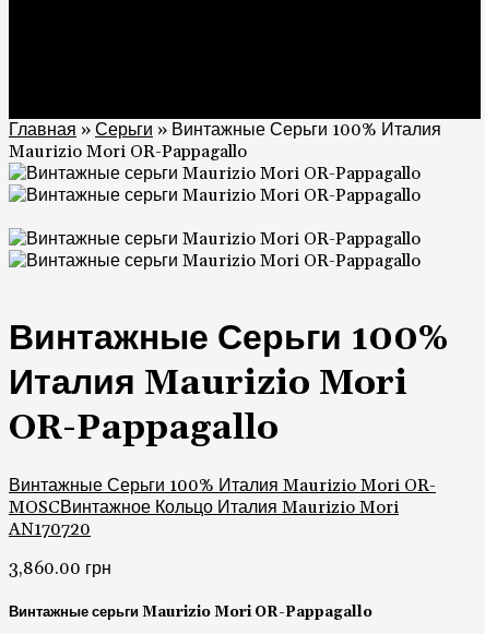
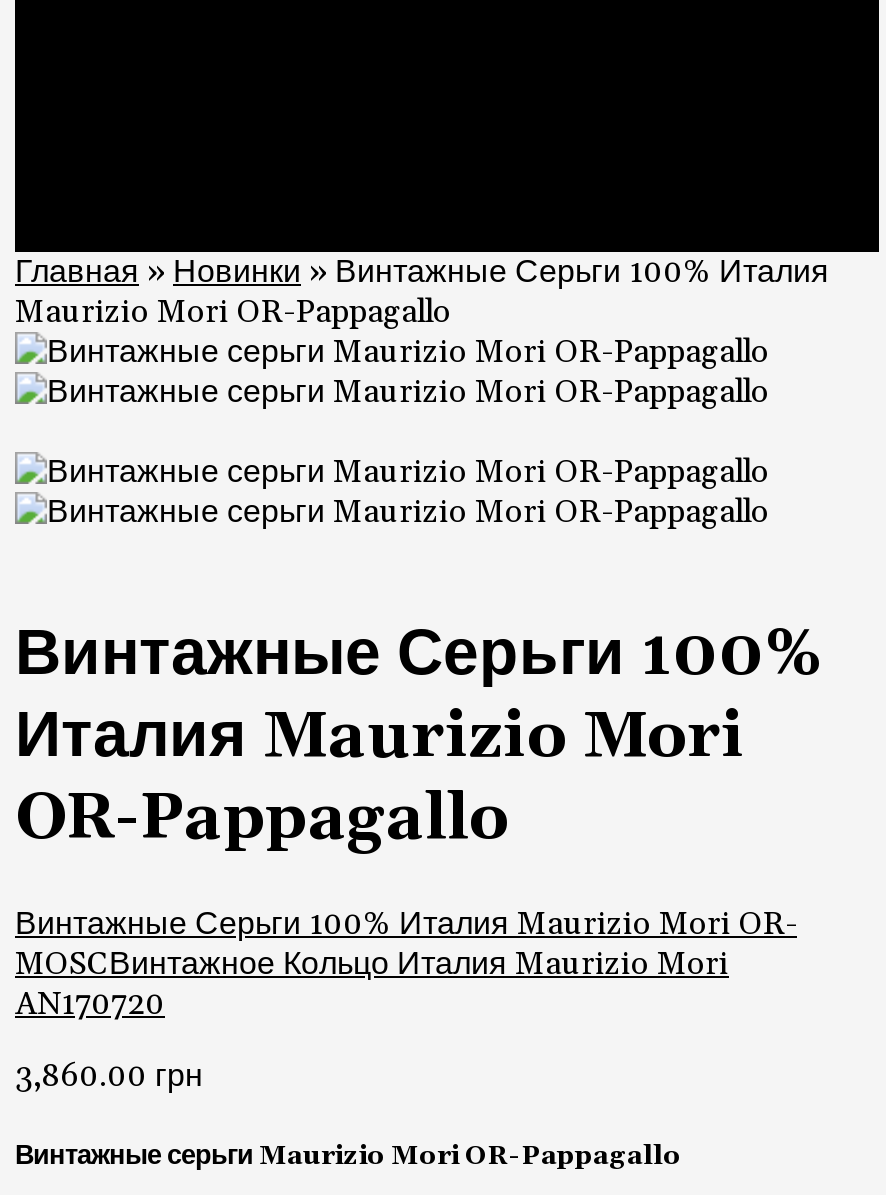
- Главная»Серьги»Винтажные Серьги 100% Италия
+ Главная»Новинки»Винтажные Серьги 100% Италия
